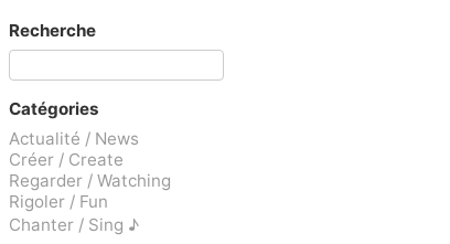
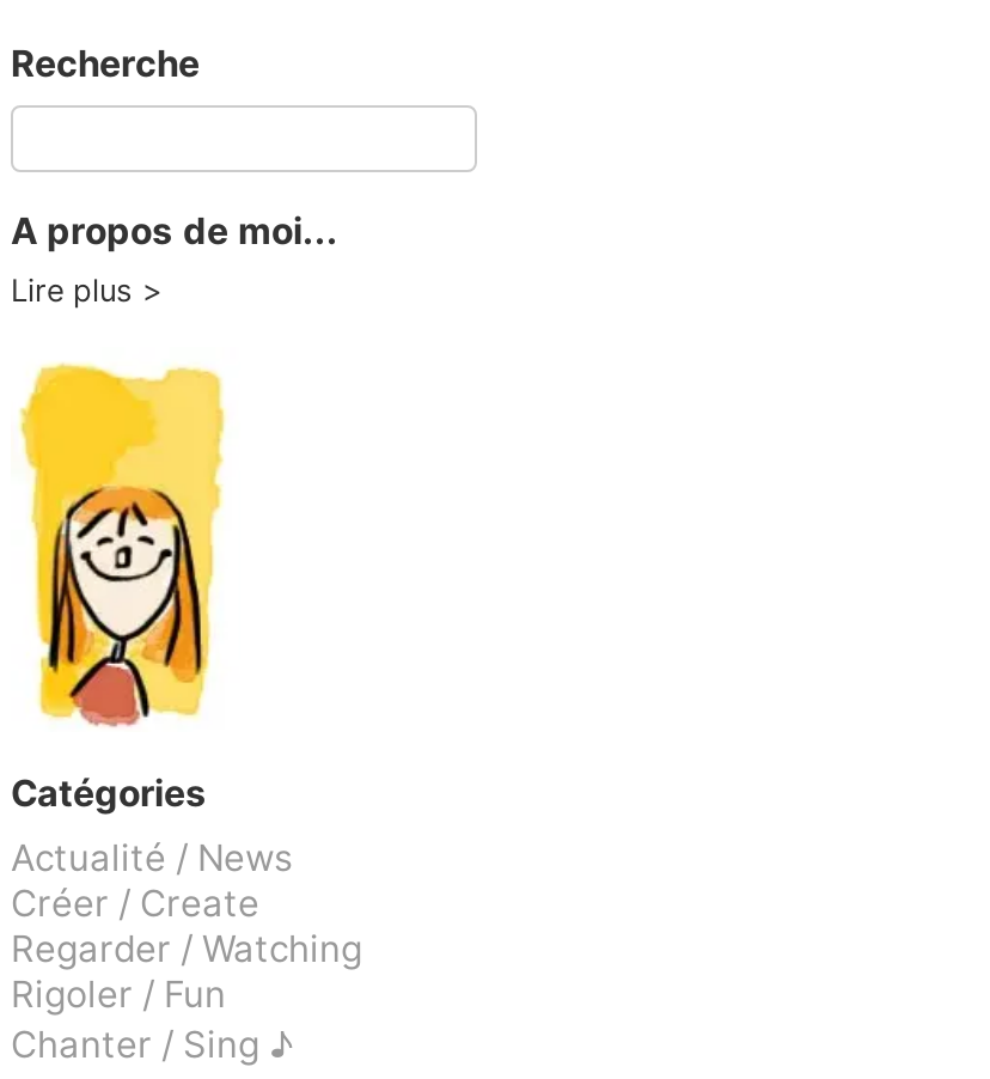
+ A propos de moi...
+ Lire plus

+ [image]
